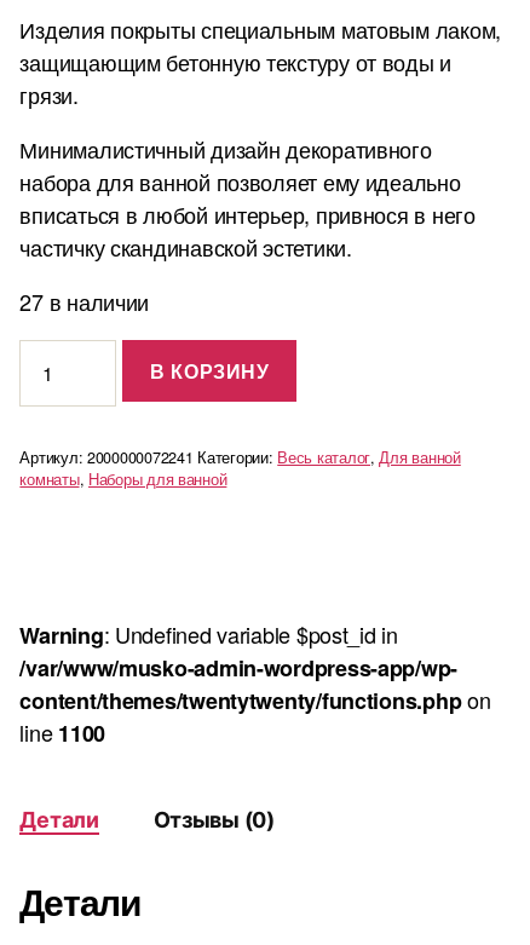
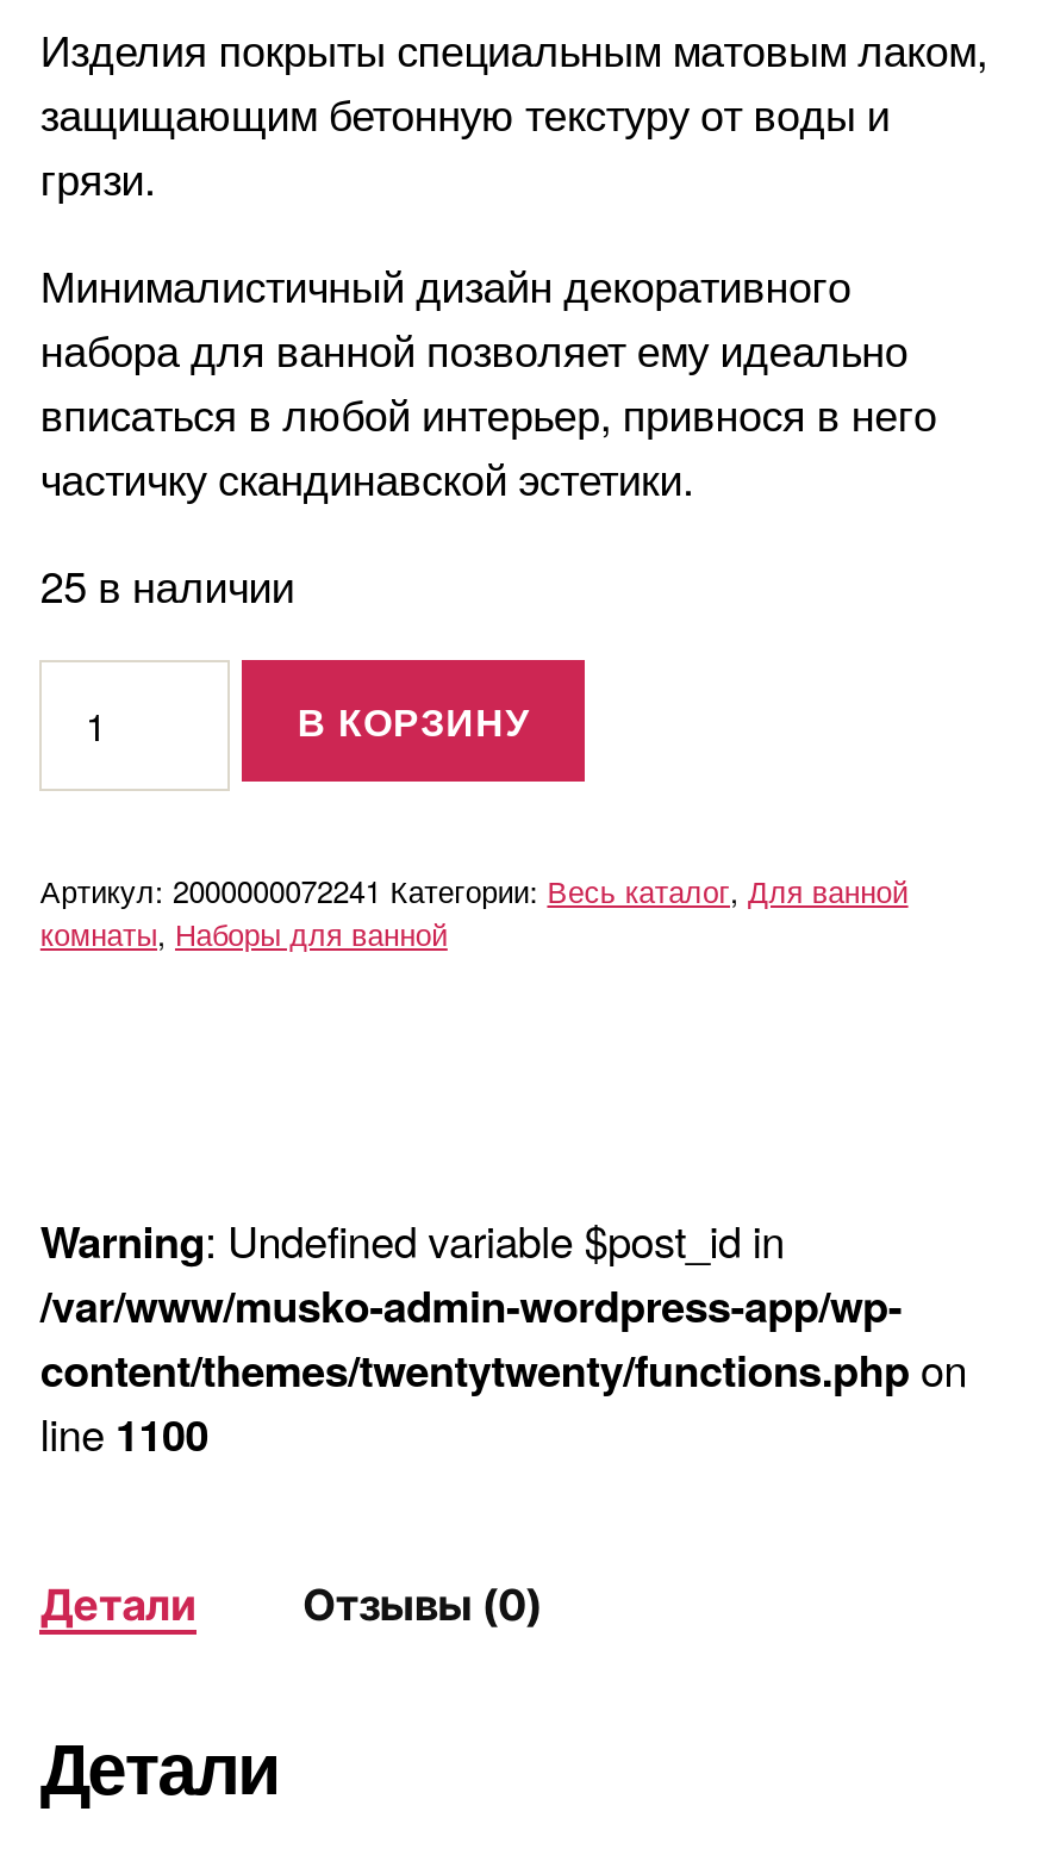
- 27 в наличии
+ 25 в наличии
